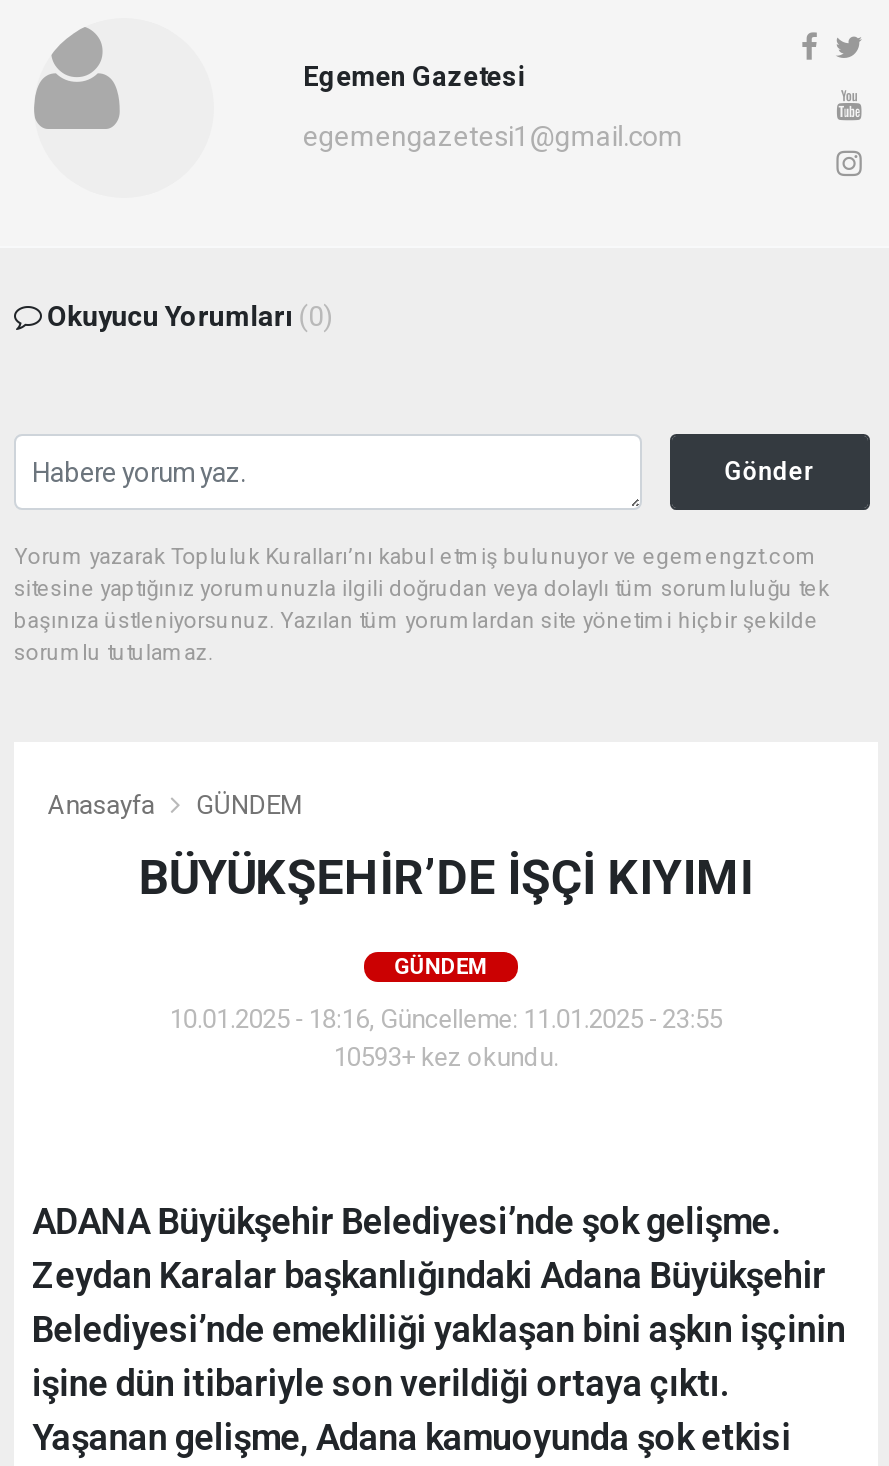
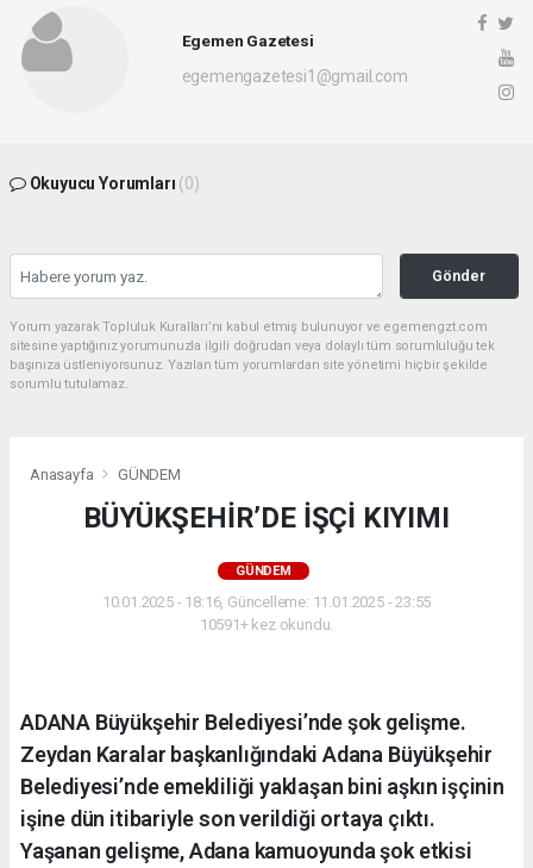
- 10593+ kez okundu.
+ 10591+ kez okundu.
